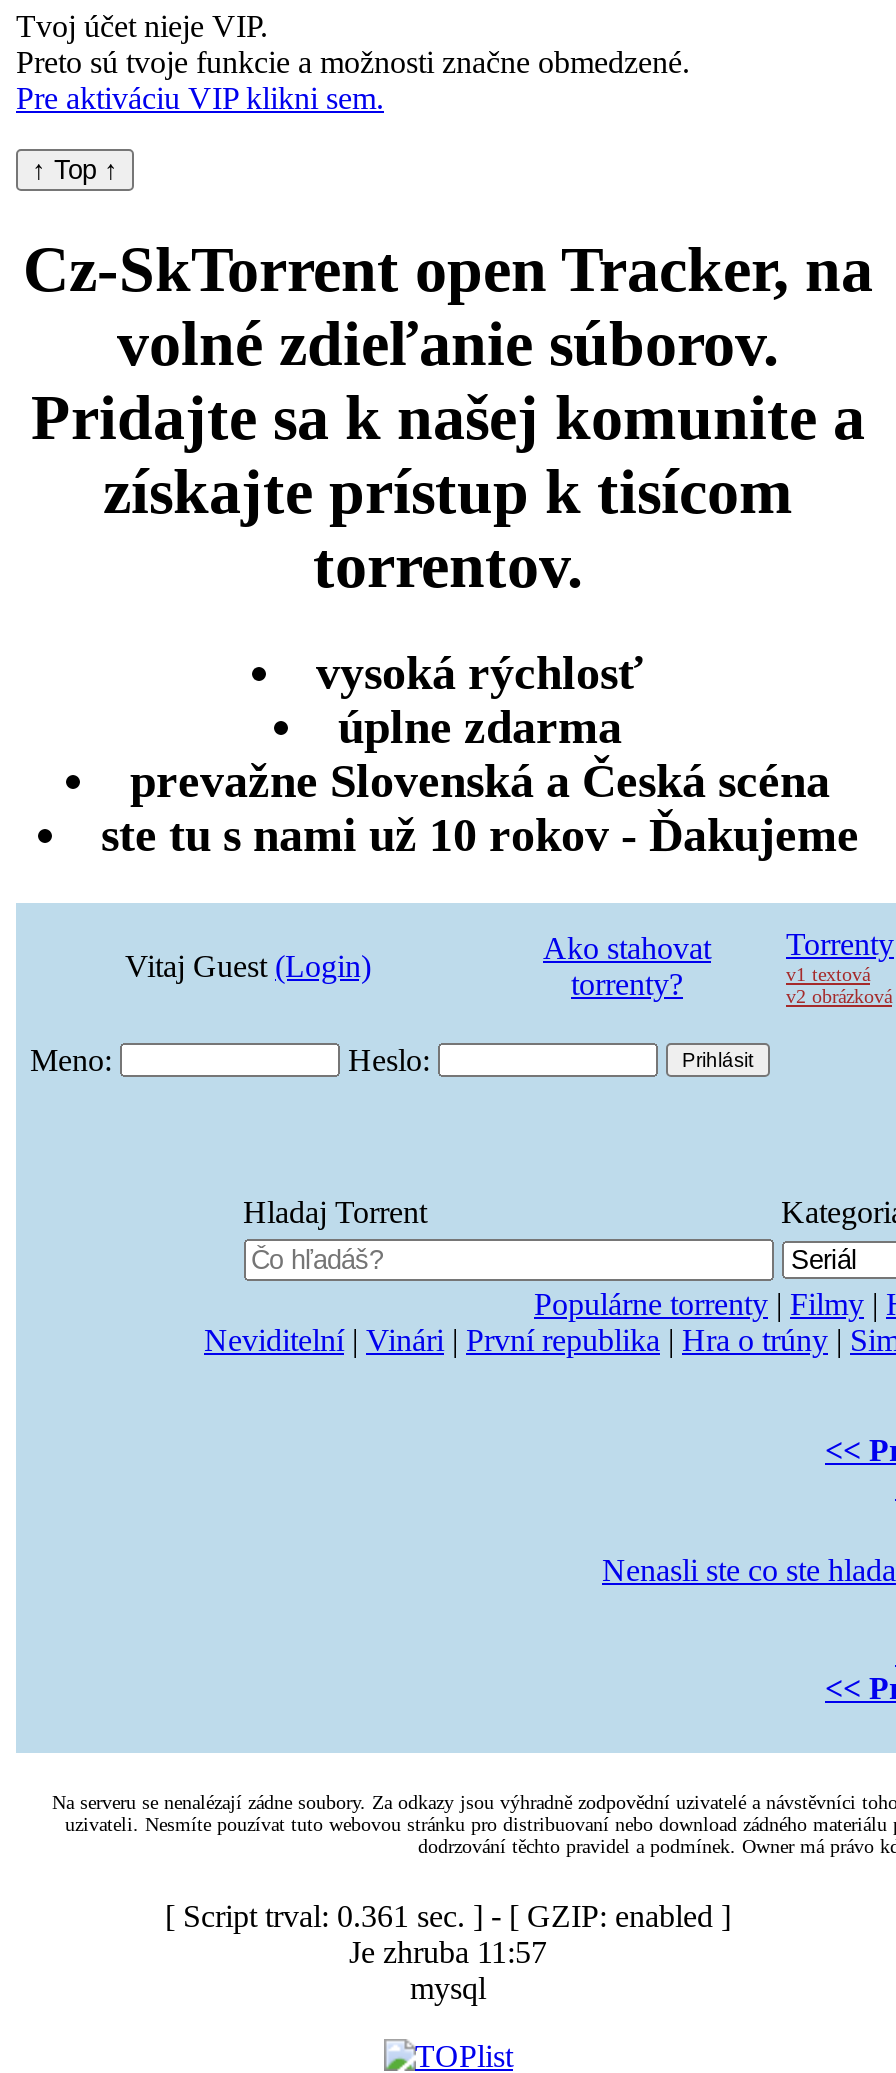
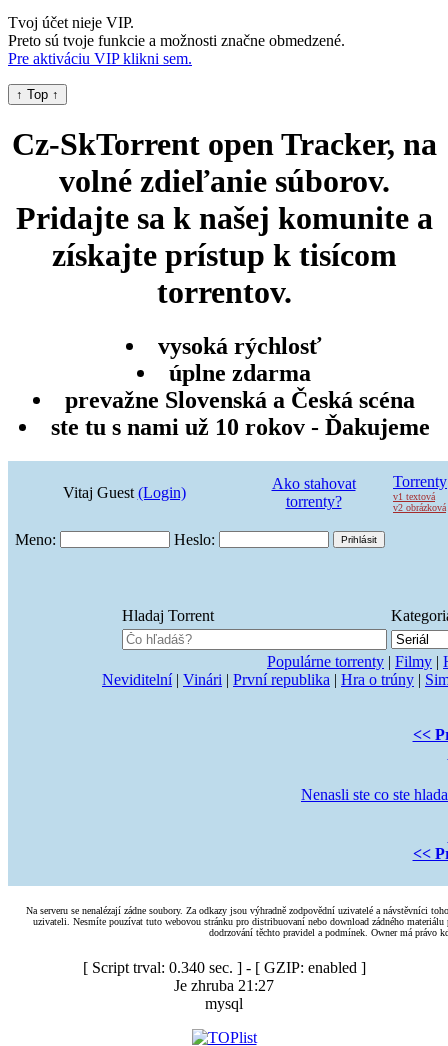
- [ Script trval: 0.361 sec. ] - [ GZIP: enabled ]
+ [ Script trval: 0.340 sec. ] - [ GZIP: enabled ]

- Je zhruba 11:57
+ Je zhruba 21:27
